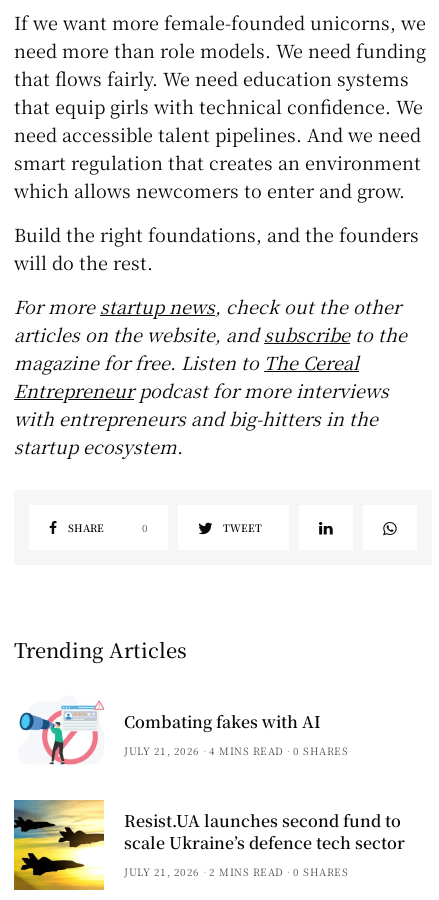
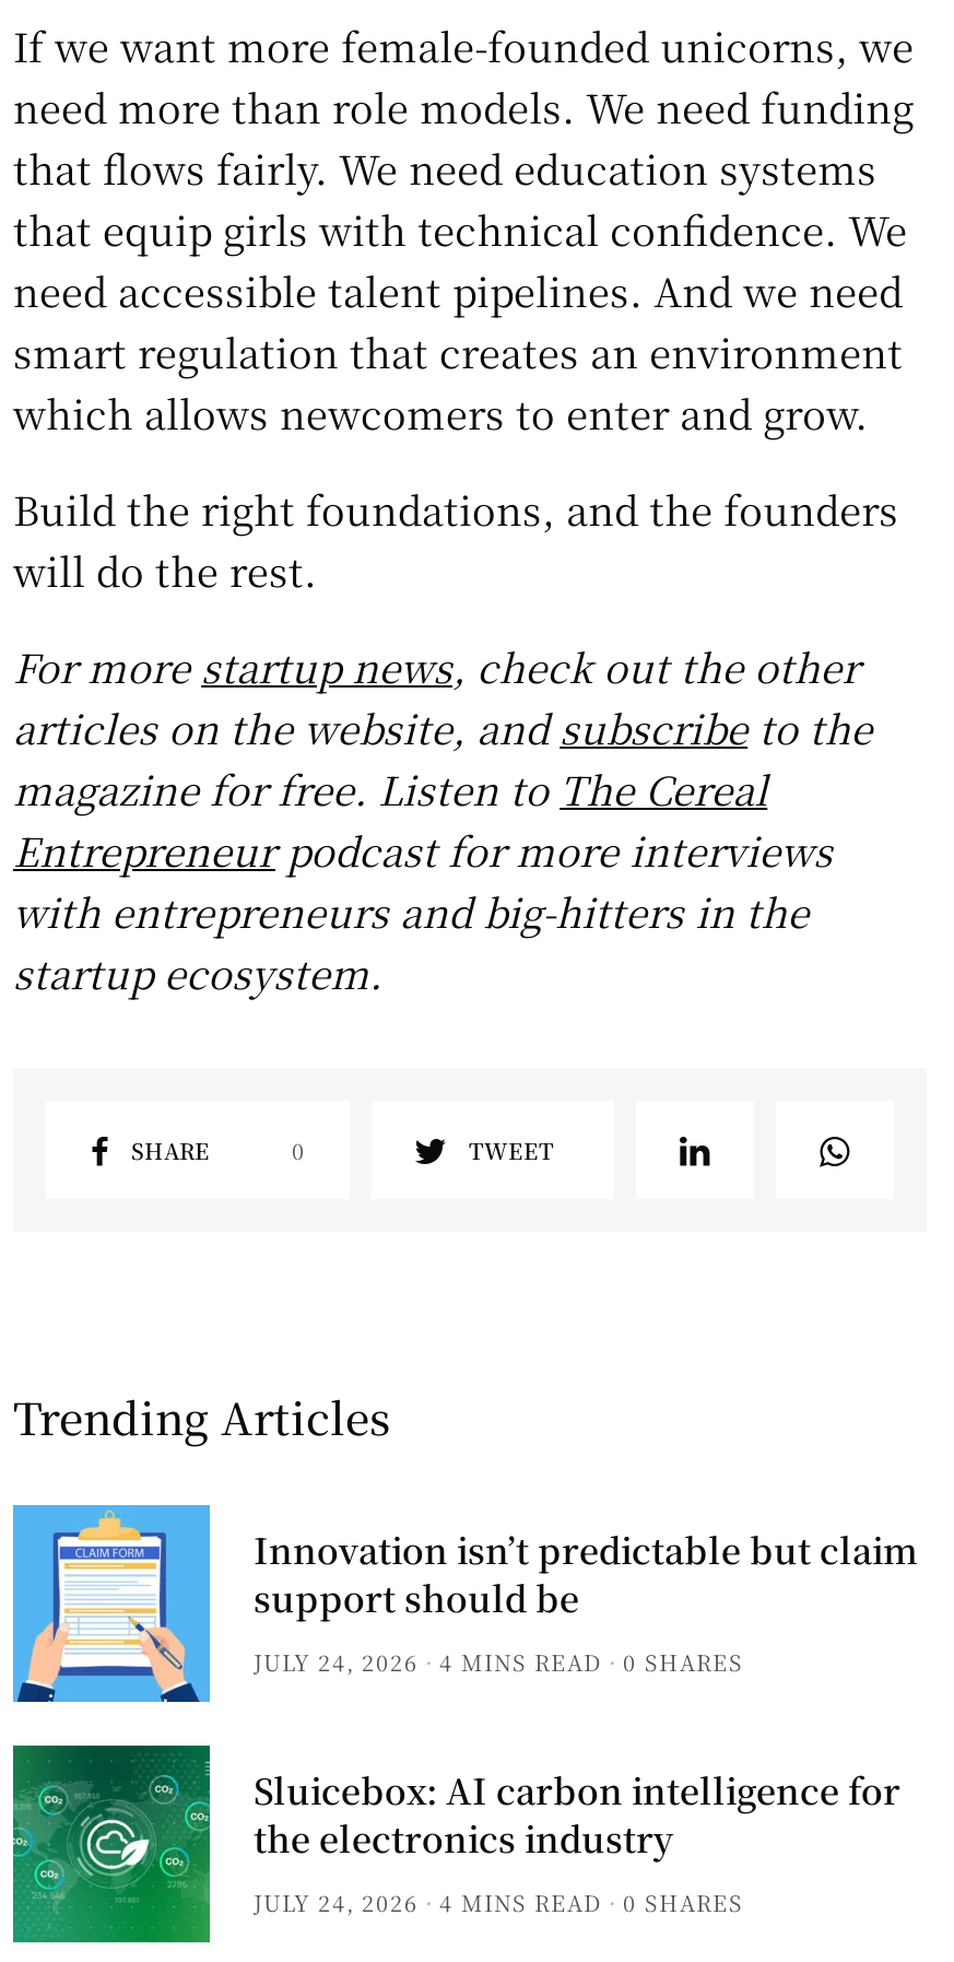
- [image]
- Combating fakes with AI
- JULY 21, 2026
+ [image]
+ Innovation isn’t predictable but claim
+ support should be
+ JULY 24, 2026

- [image]
- Resist.UA launches second fund to
- scale Ukraine’s defence tech sector
- JULY 21, 2026
- 2 MINS READ
+ [image]
+ Sluicebox: AI carbon intelligence for
+ the electronics industry
+ JULY 24, 2026
+ 4 MINS READ
